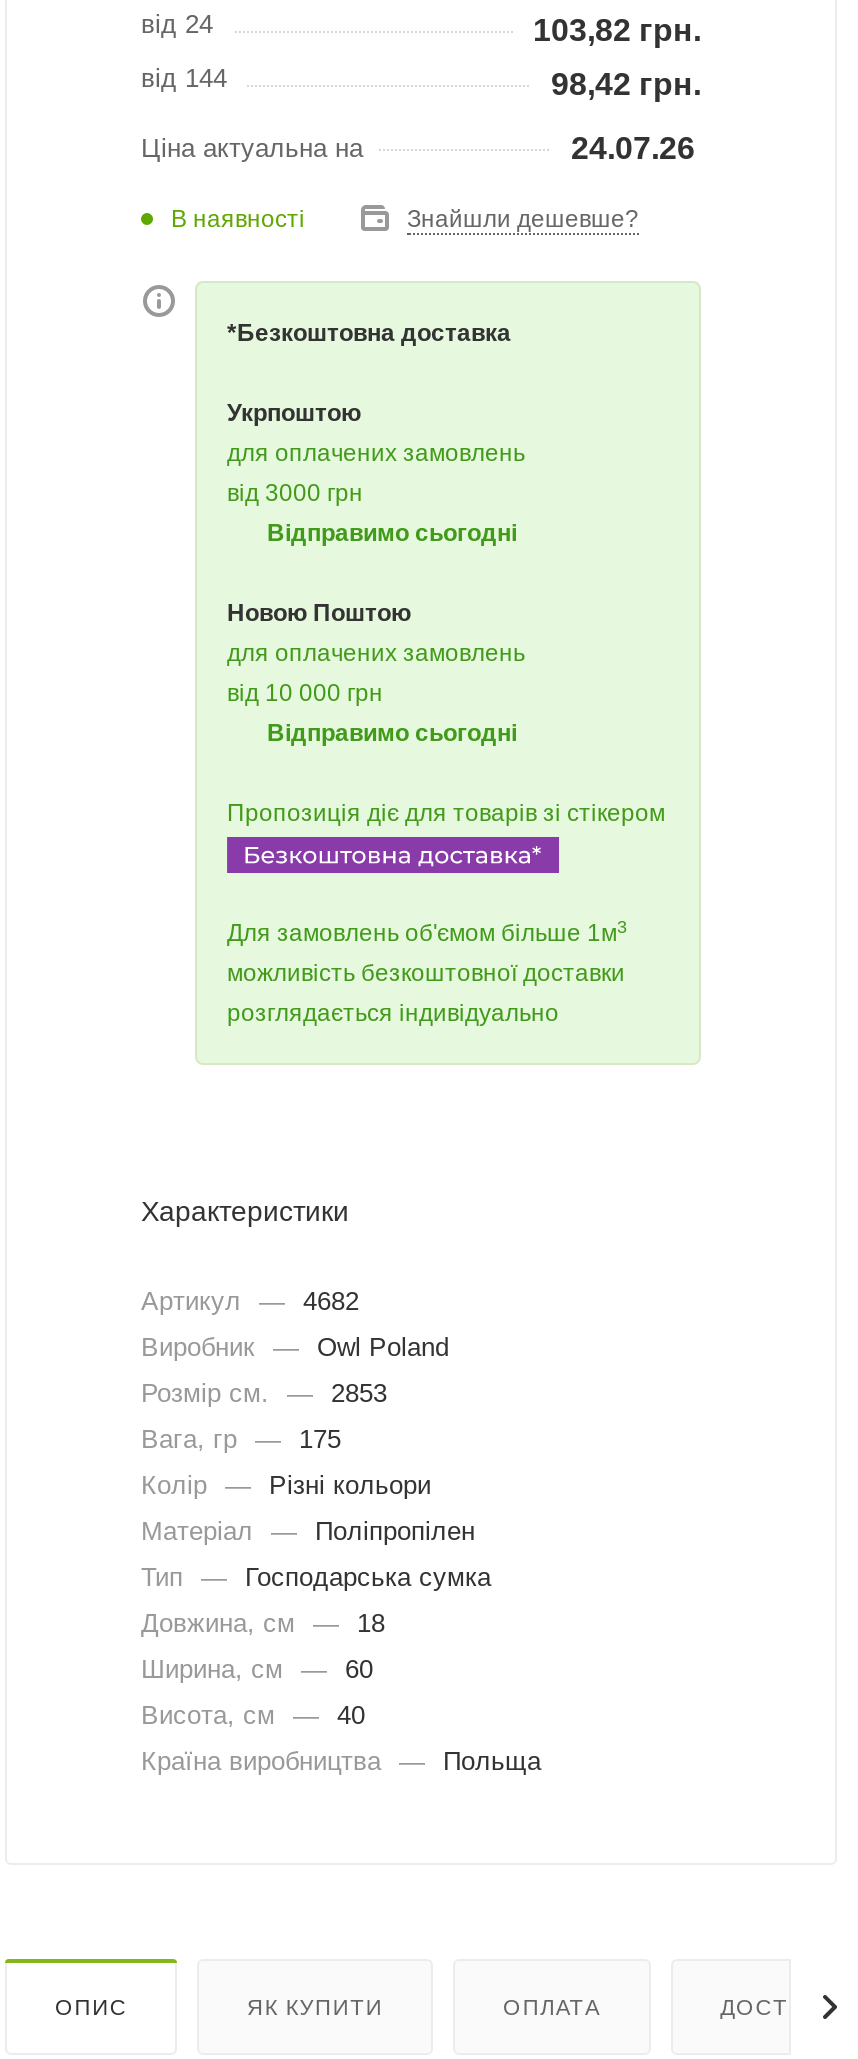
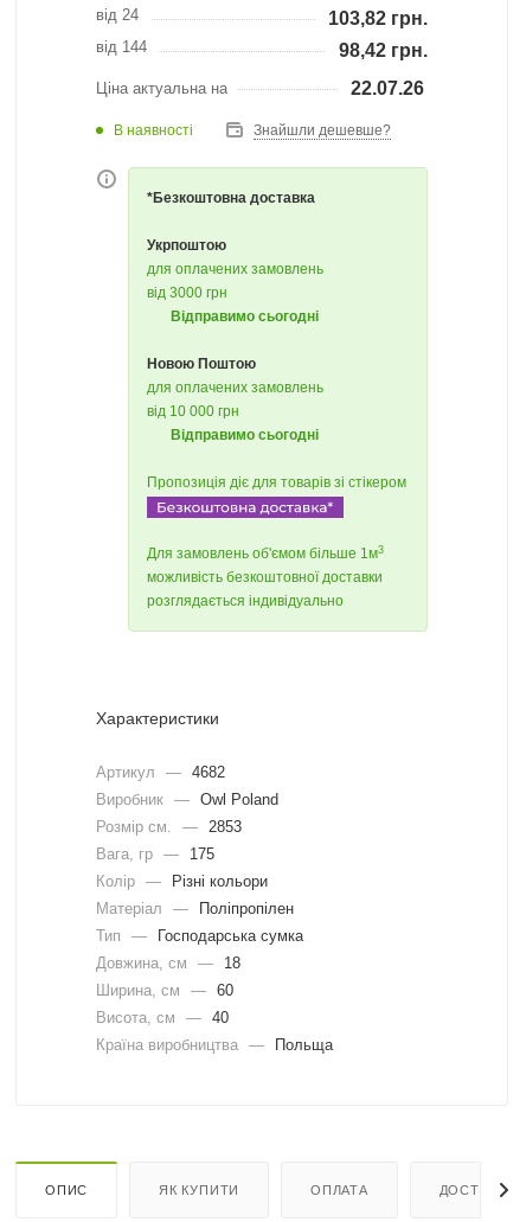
- 24.07.26
+ 22.07.26
